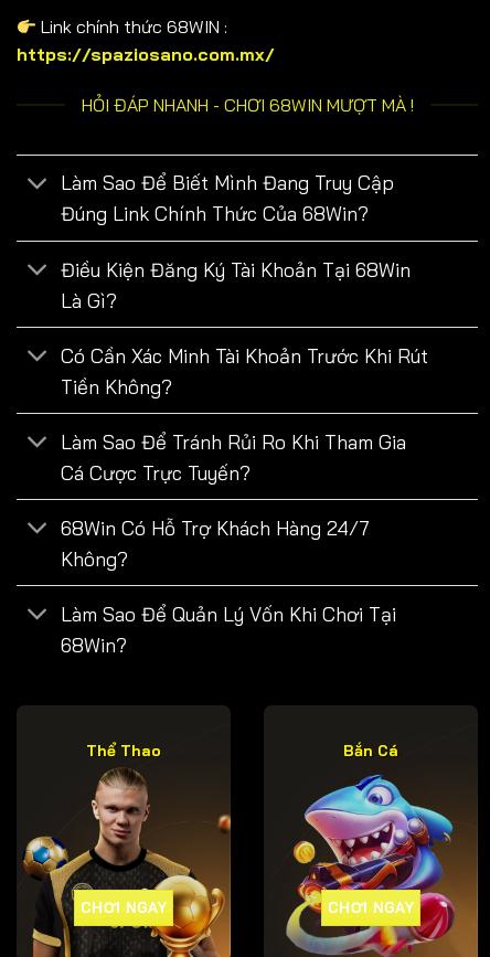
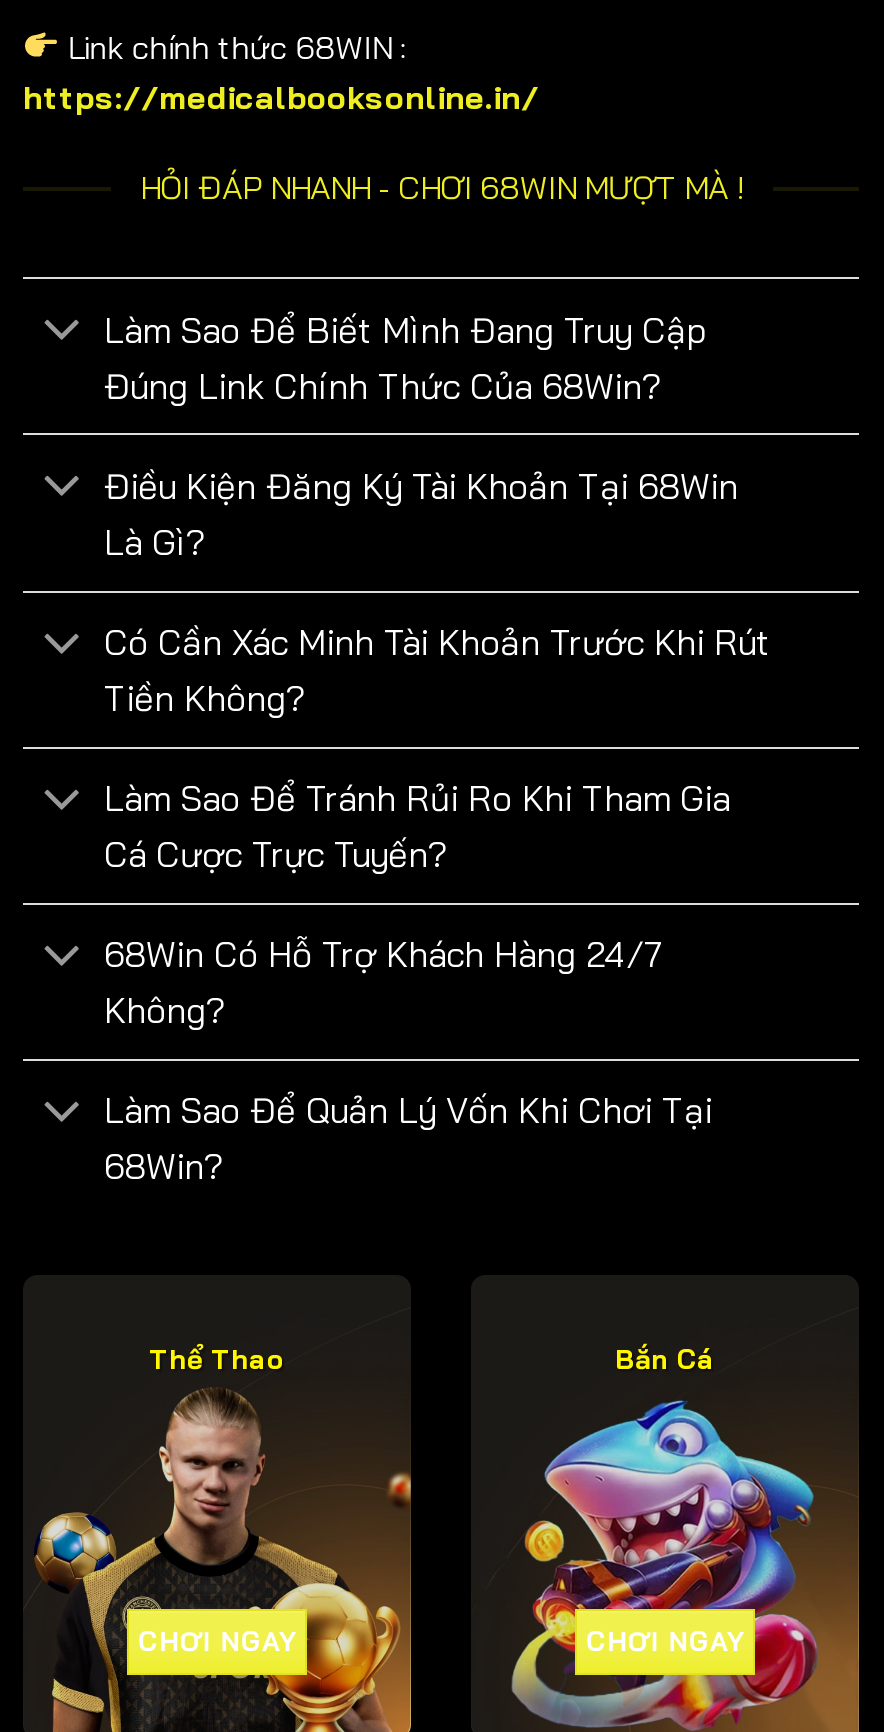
- https://spaziosano.com.mx/
+ https://medicalbooksonline.in/
